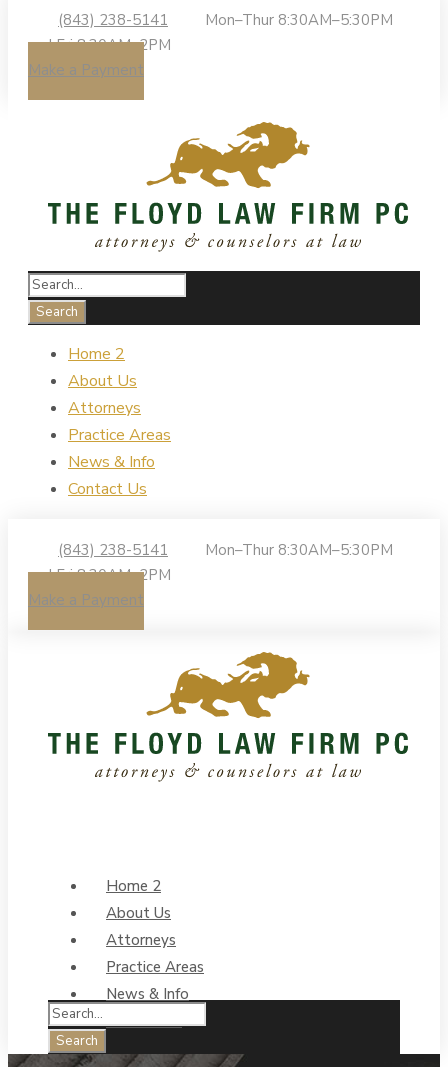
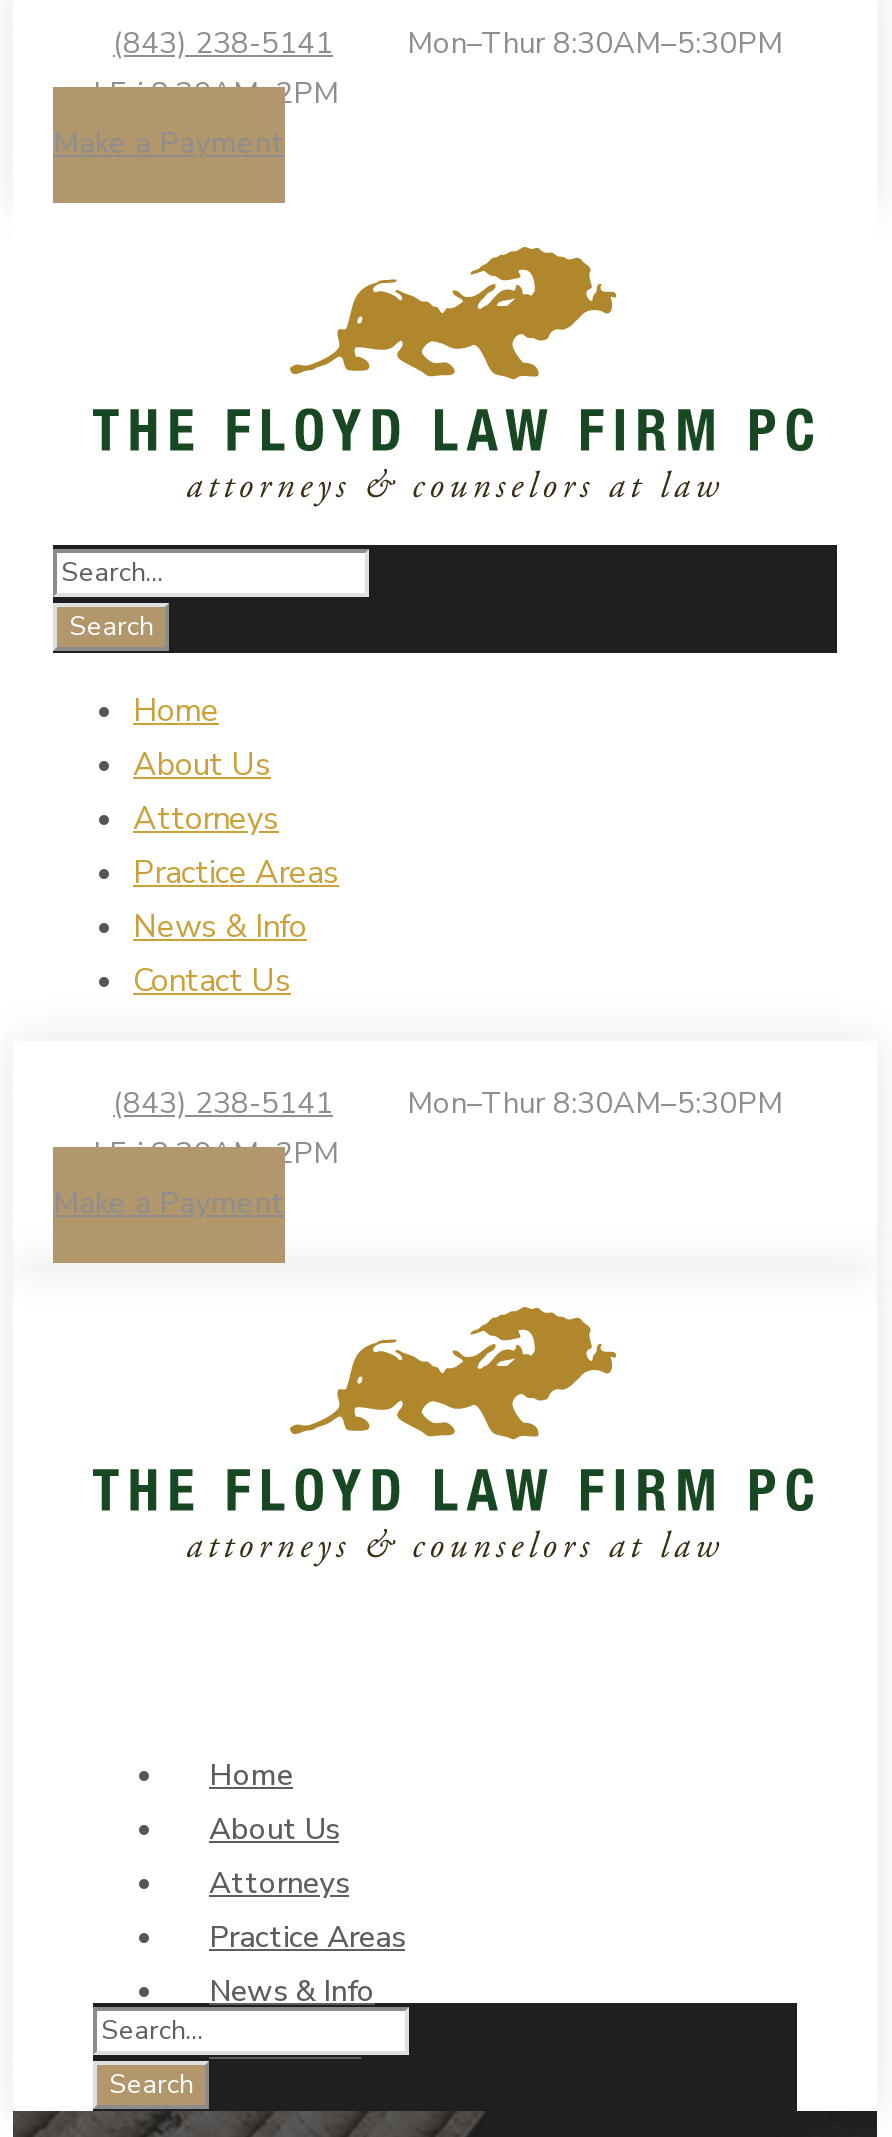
- Home 2
+ Home

- Home 2
+ Home
